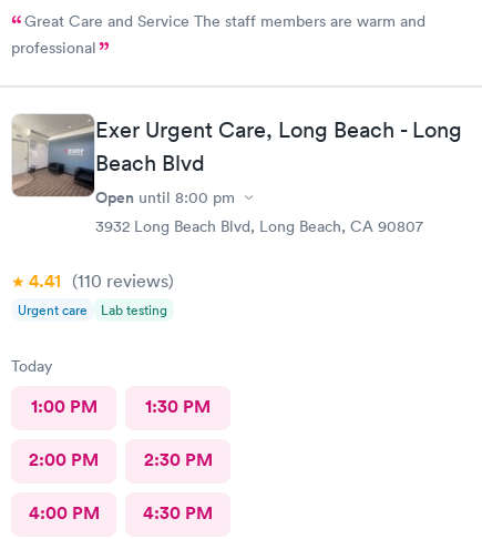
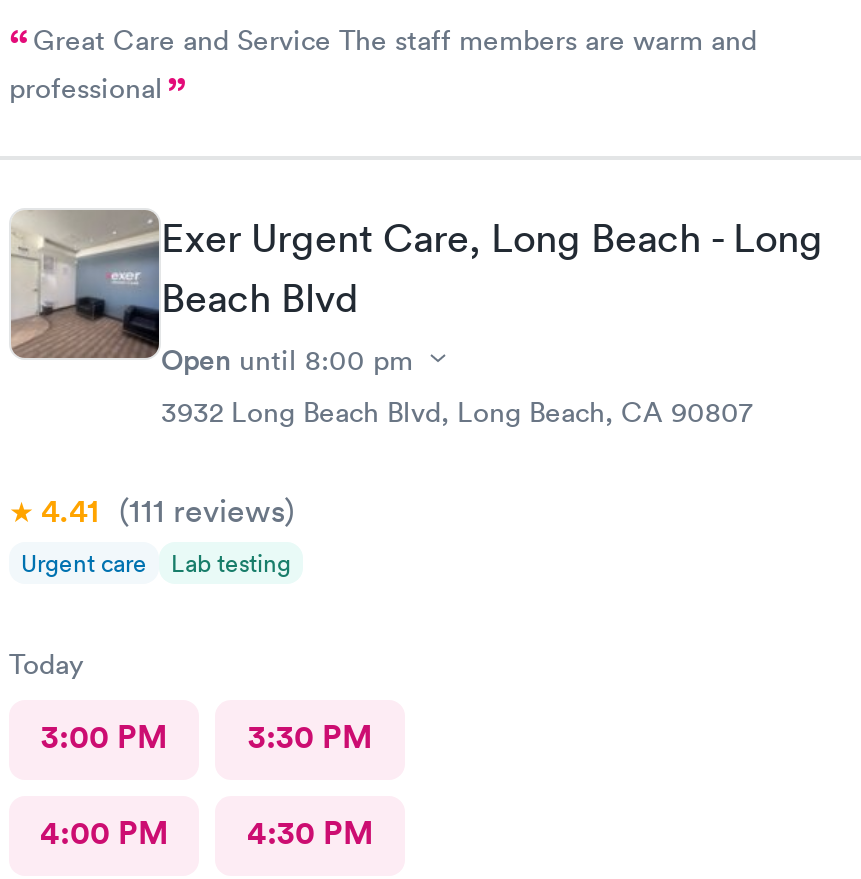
- 4.41 (110 reviews)
+ 4.41 (111 reviews)

- 1:00 PM
- 1:30 PM
- 2:00 PM
- 2:30 PM
+ 3:00 PM
+ 3:30 PM
